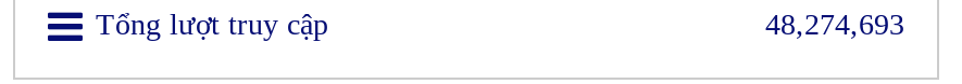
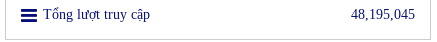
- 48,274,693
+ 48,195,045
